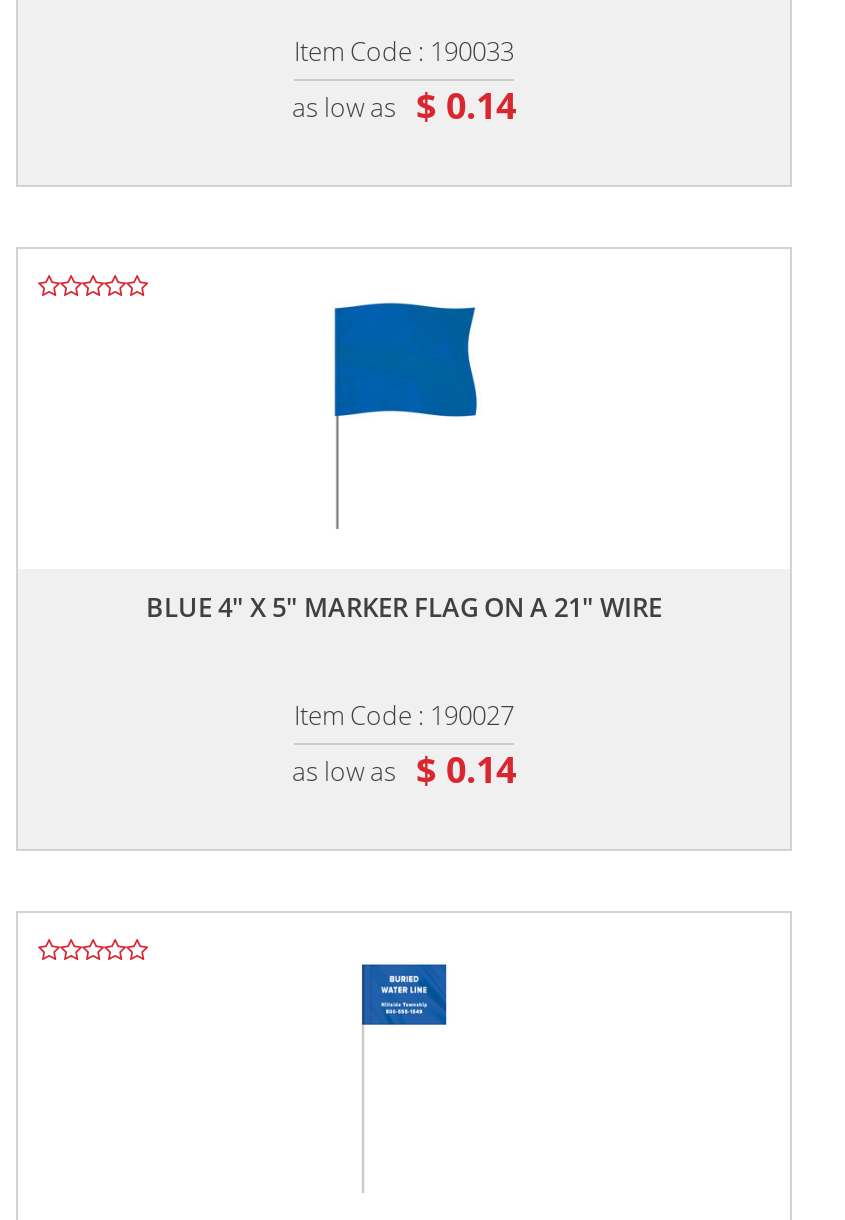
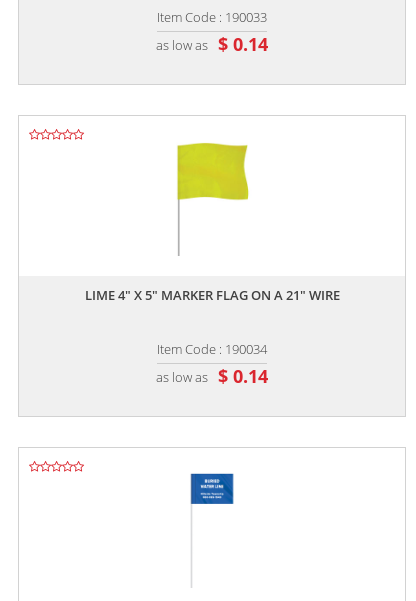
- [image]
+ [image]

- BLUE 4" X 5" MARKER FLAG ON A 21" WIRE
+ LIME 4" X 5" MARKER FLAG ON A 21" WIRE

- Item Code : 190027
+ Item Code : 190034
